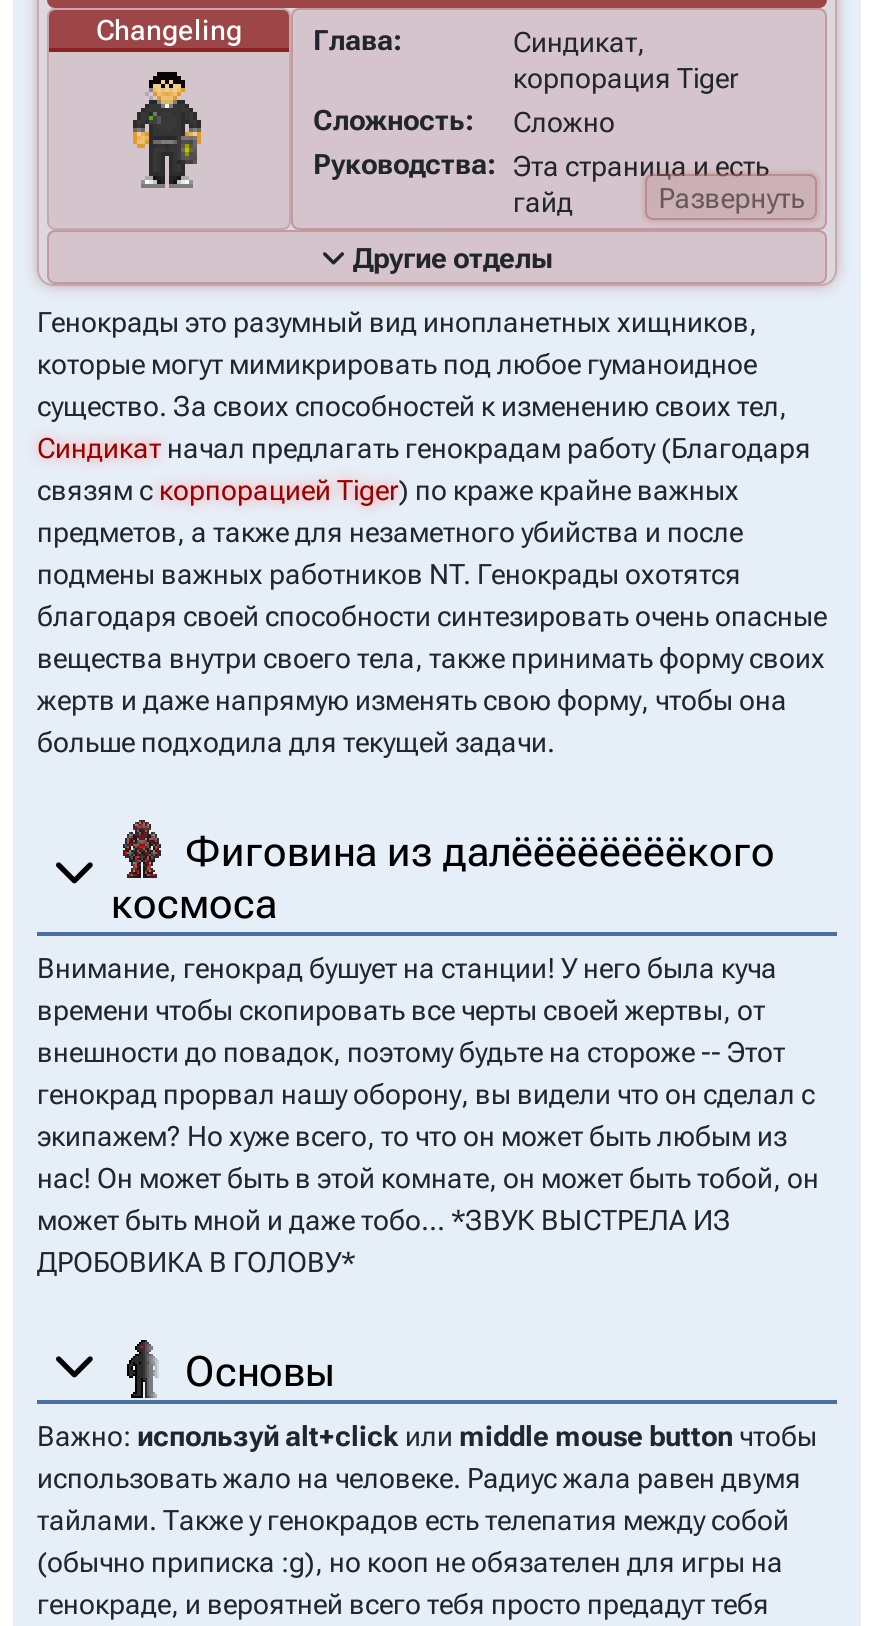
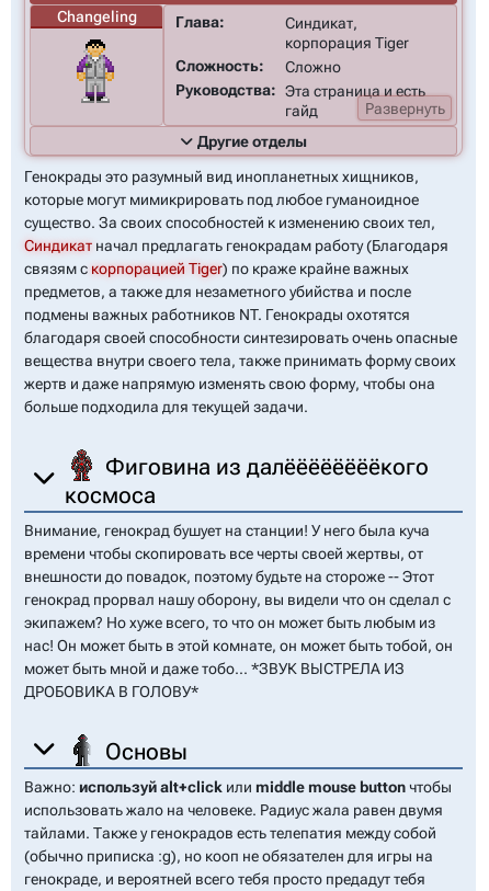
- [image]
+ [image]
